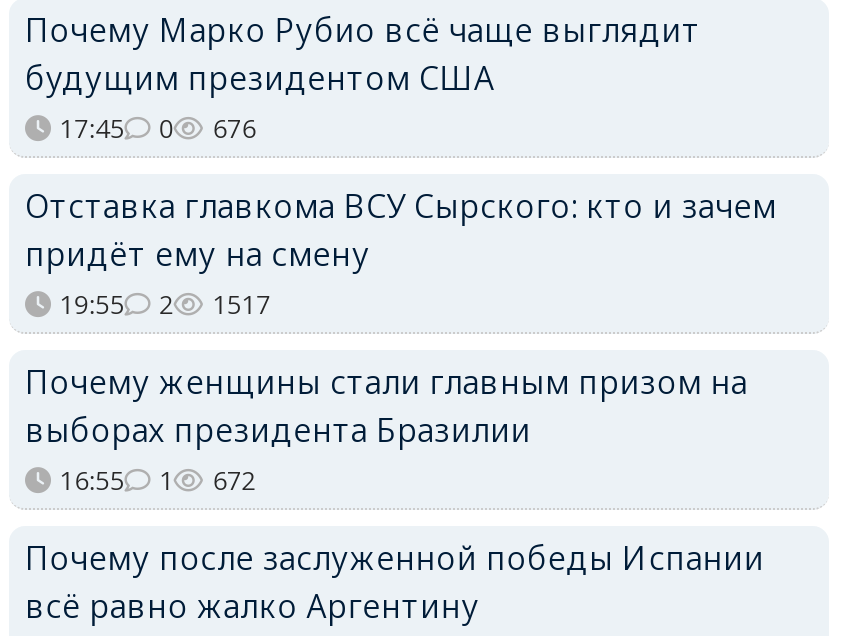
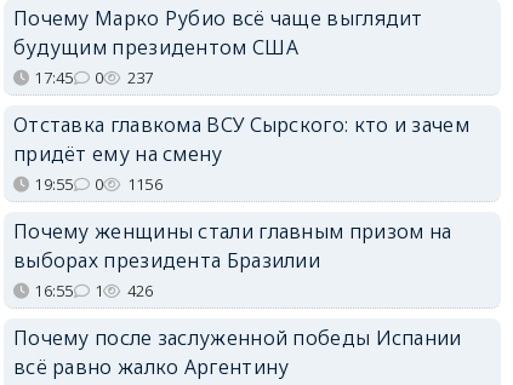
- 17:45 0 676
+ 17:45 0 237

- 2
+ 0

- 1517
+ 1156

- 16:55 1 672
+ 16:55 1 426
